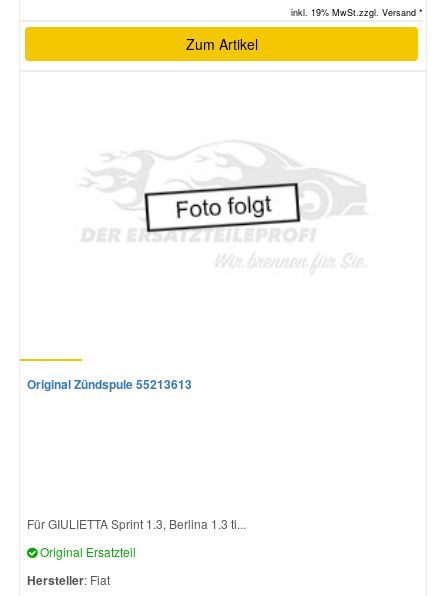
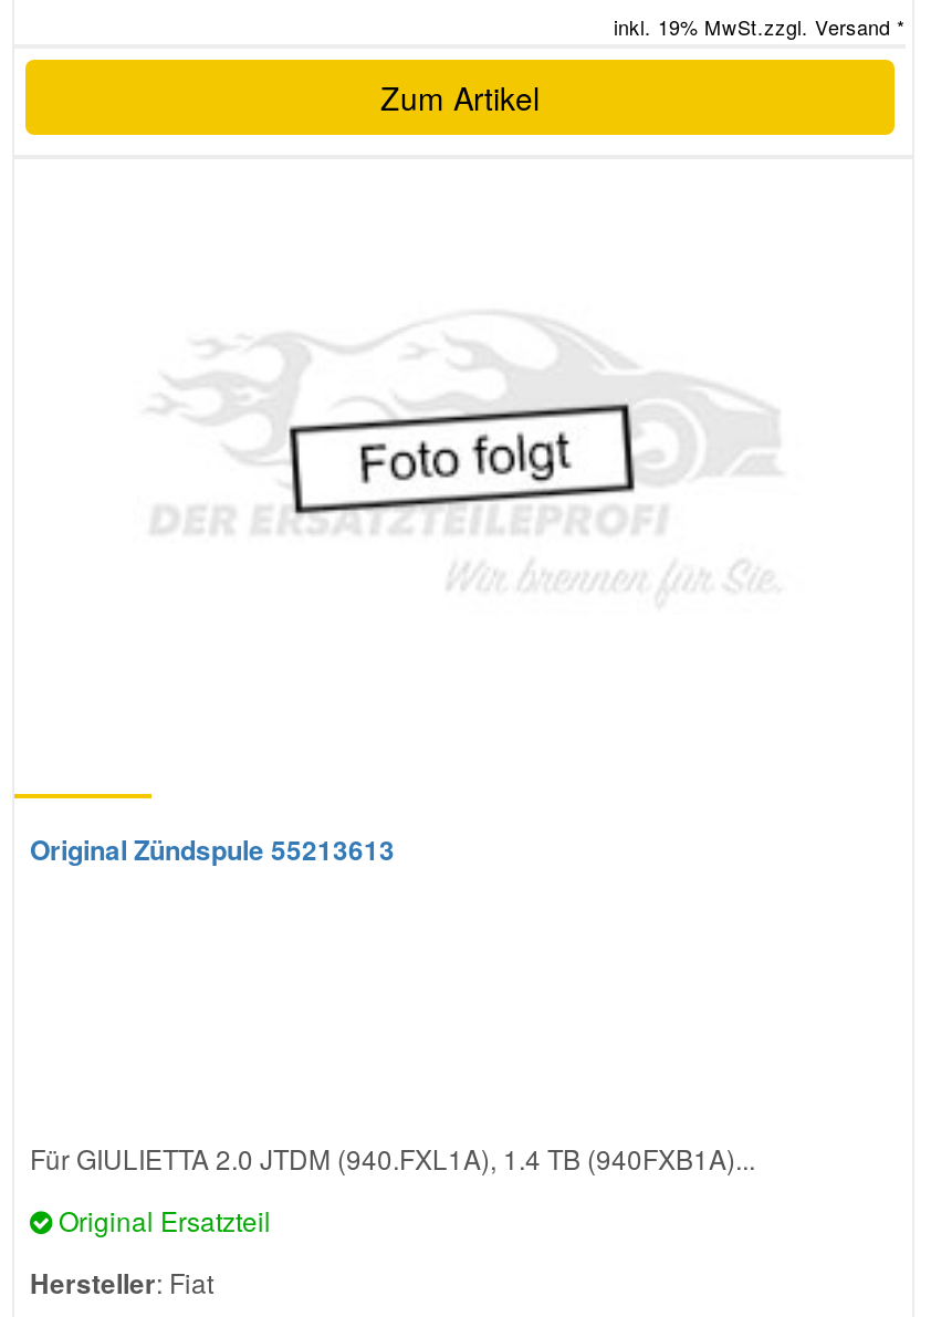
- Für GIULIETTA Sprint 1.3, Berlina 1.3 ti...
+ Für GIULIETTA 2.0 JTDM (940.FXL1A), 1.4 TB (940FXB1A)...
